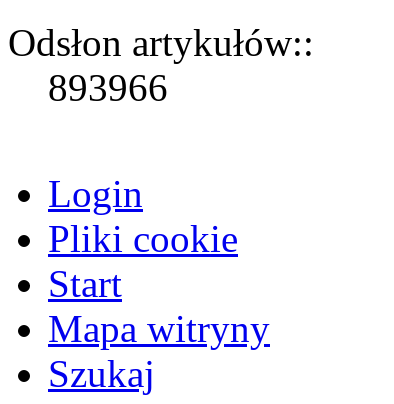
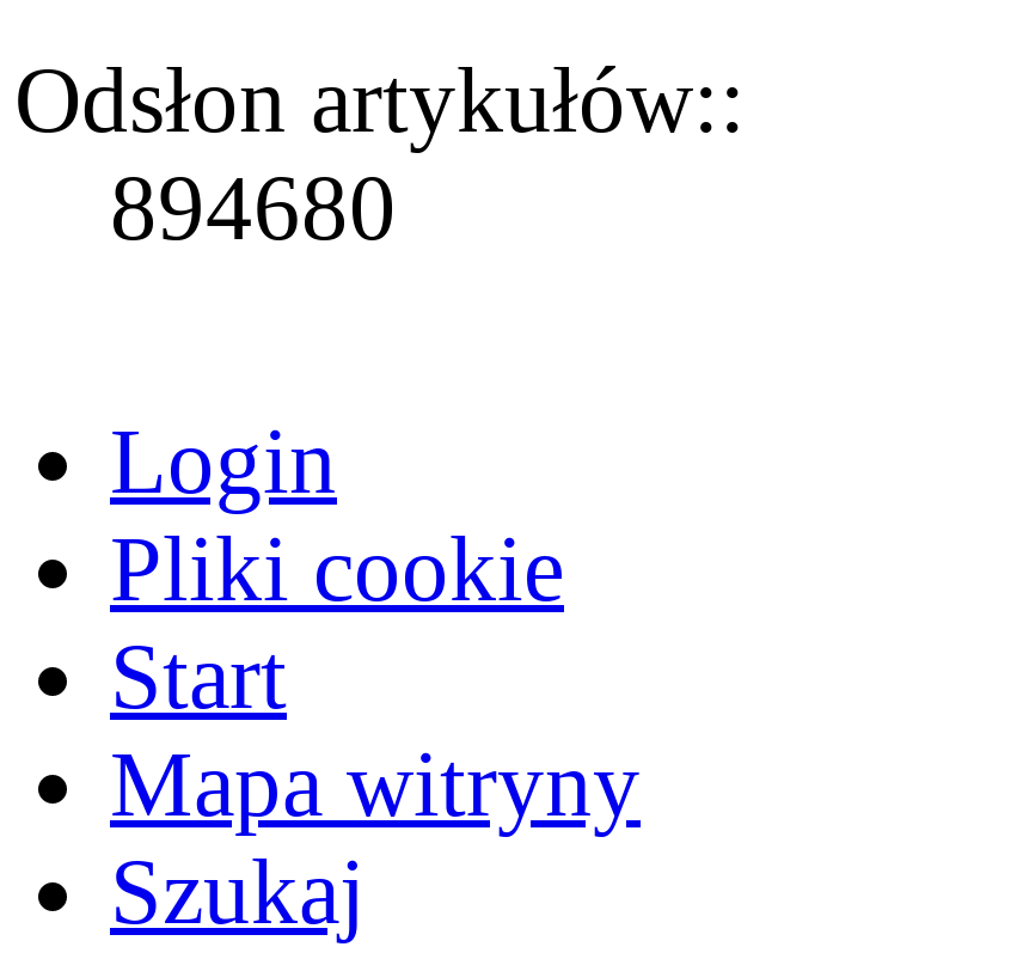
- 893966
+ 894680
